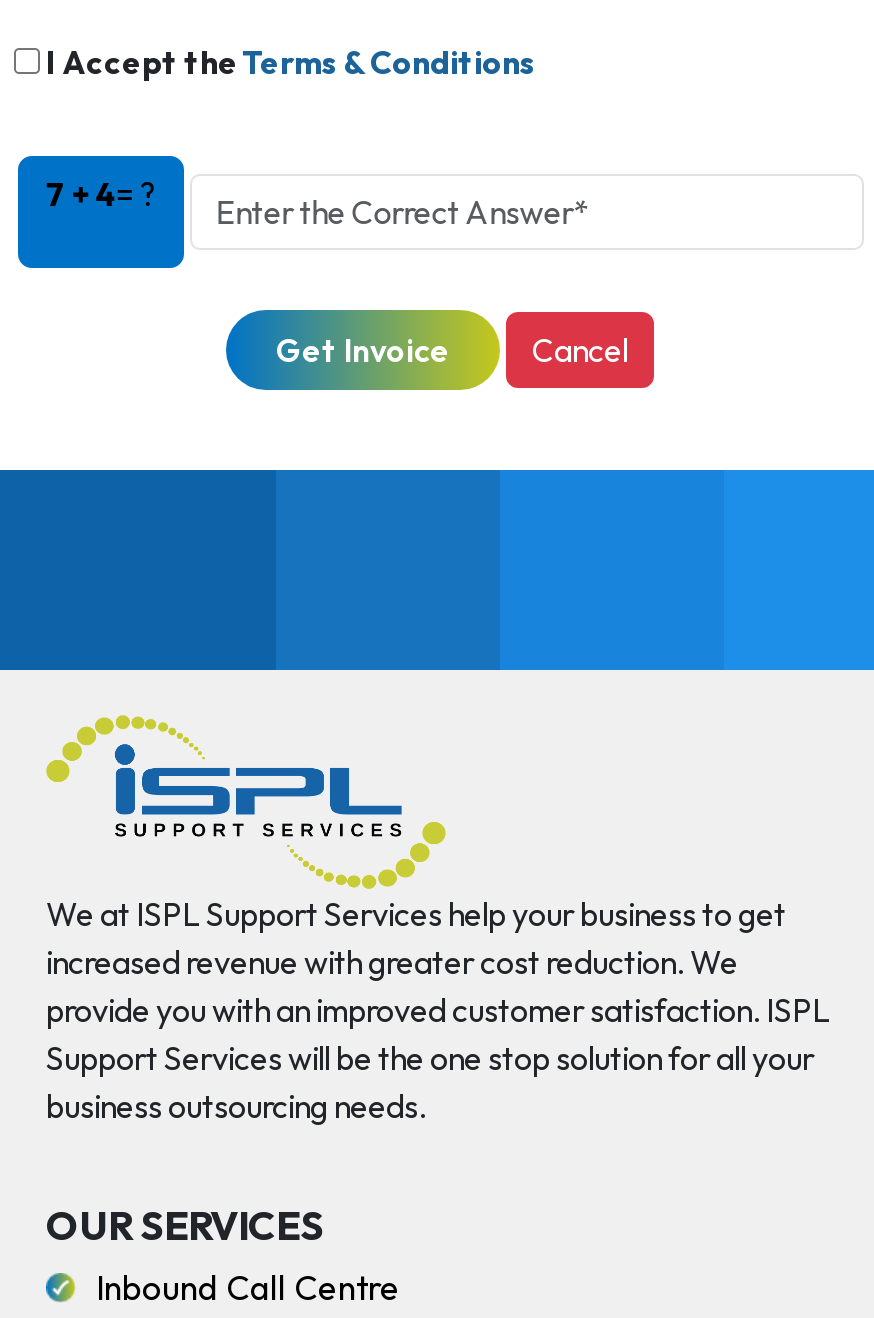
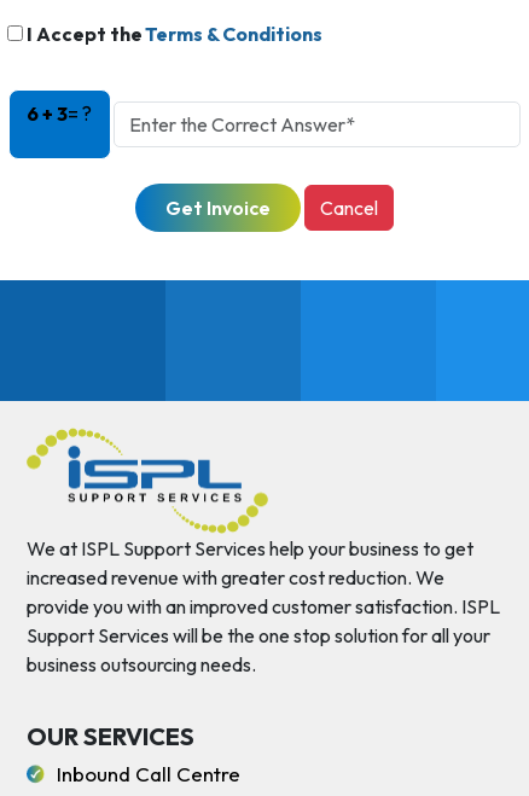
- 7 + 4= ?
+ 6 + 3= ?
